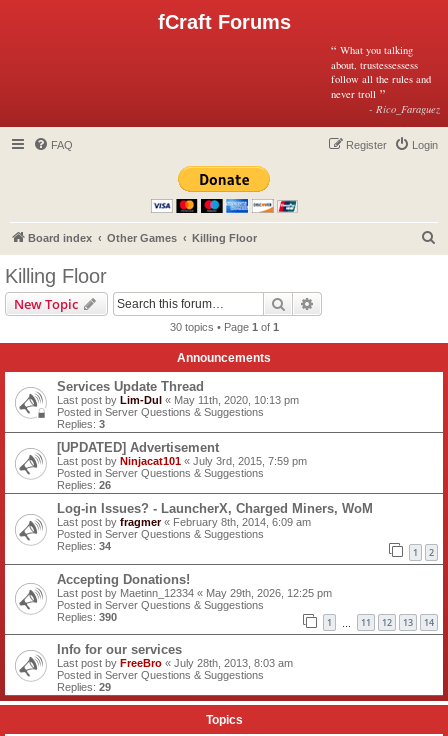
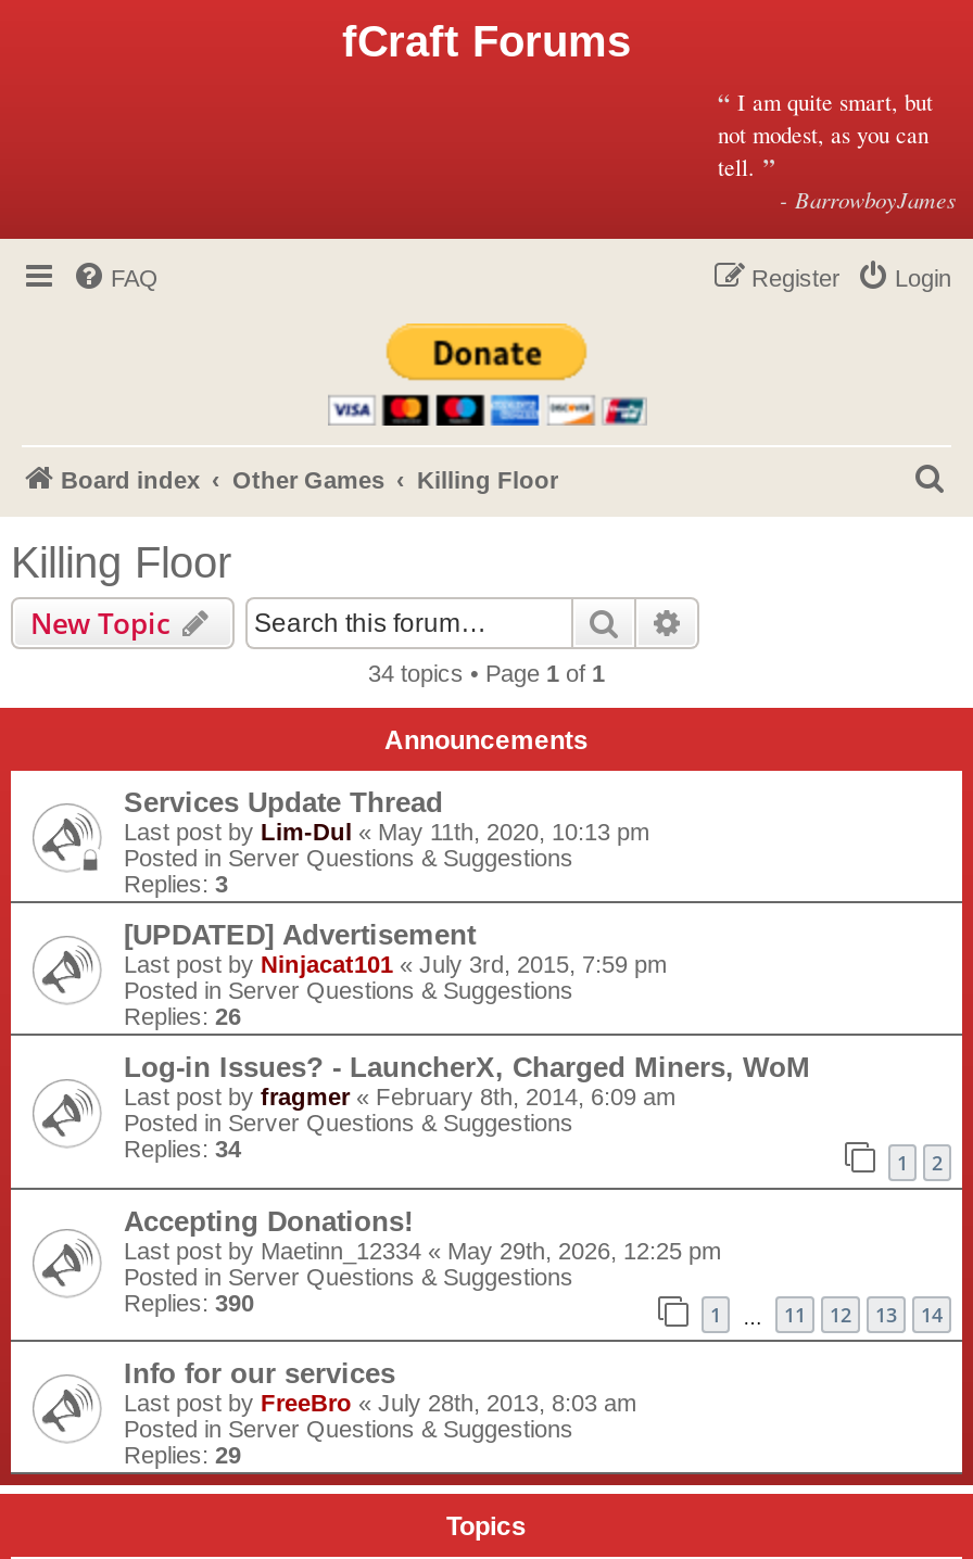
- “What you talking
- about, trustessessess
- follow all the rules and
- never troll”
- - Rico_Faraguez
+ “I am quite smart, but
+ not modest, as you can
+ tell.”
+ - BarrowboyJames

- 30 topics • Page 1 of 1
+ 34 topics • Page 1 of 1
